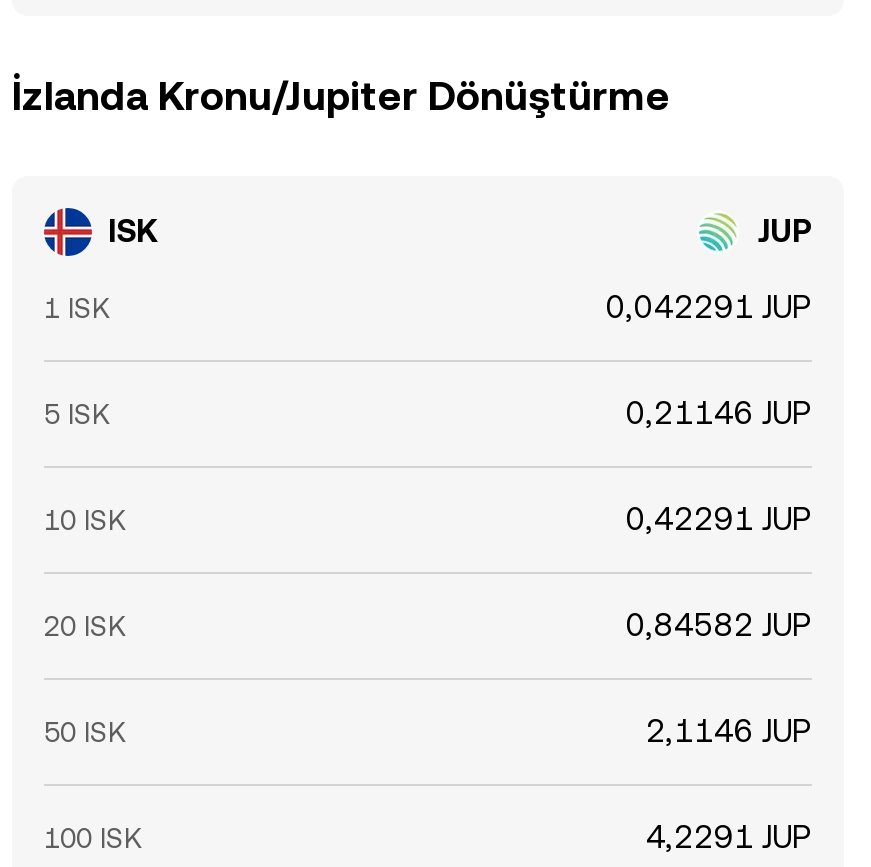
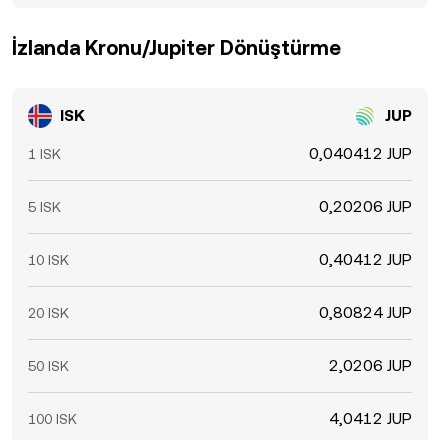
- 0,042291 JUP
+ 0,040412 JUP

- 0,21146 JUP
+ 0,20206 JUP

- 0,42291 JUP
+ 0,40412 JUP

- 0,84582 JUP
+ 0,80824 JUP

- 2,1146 JUP
+ 2,0206 JUP

- 4,2291 JUP
+ 4,0412 JUP
